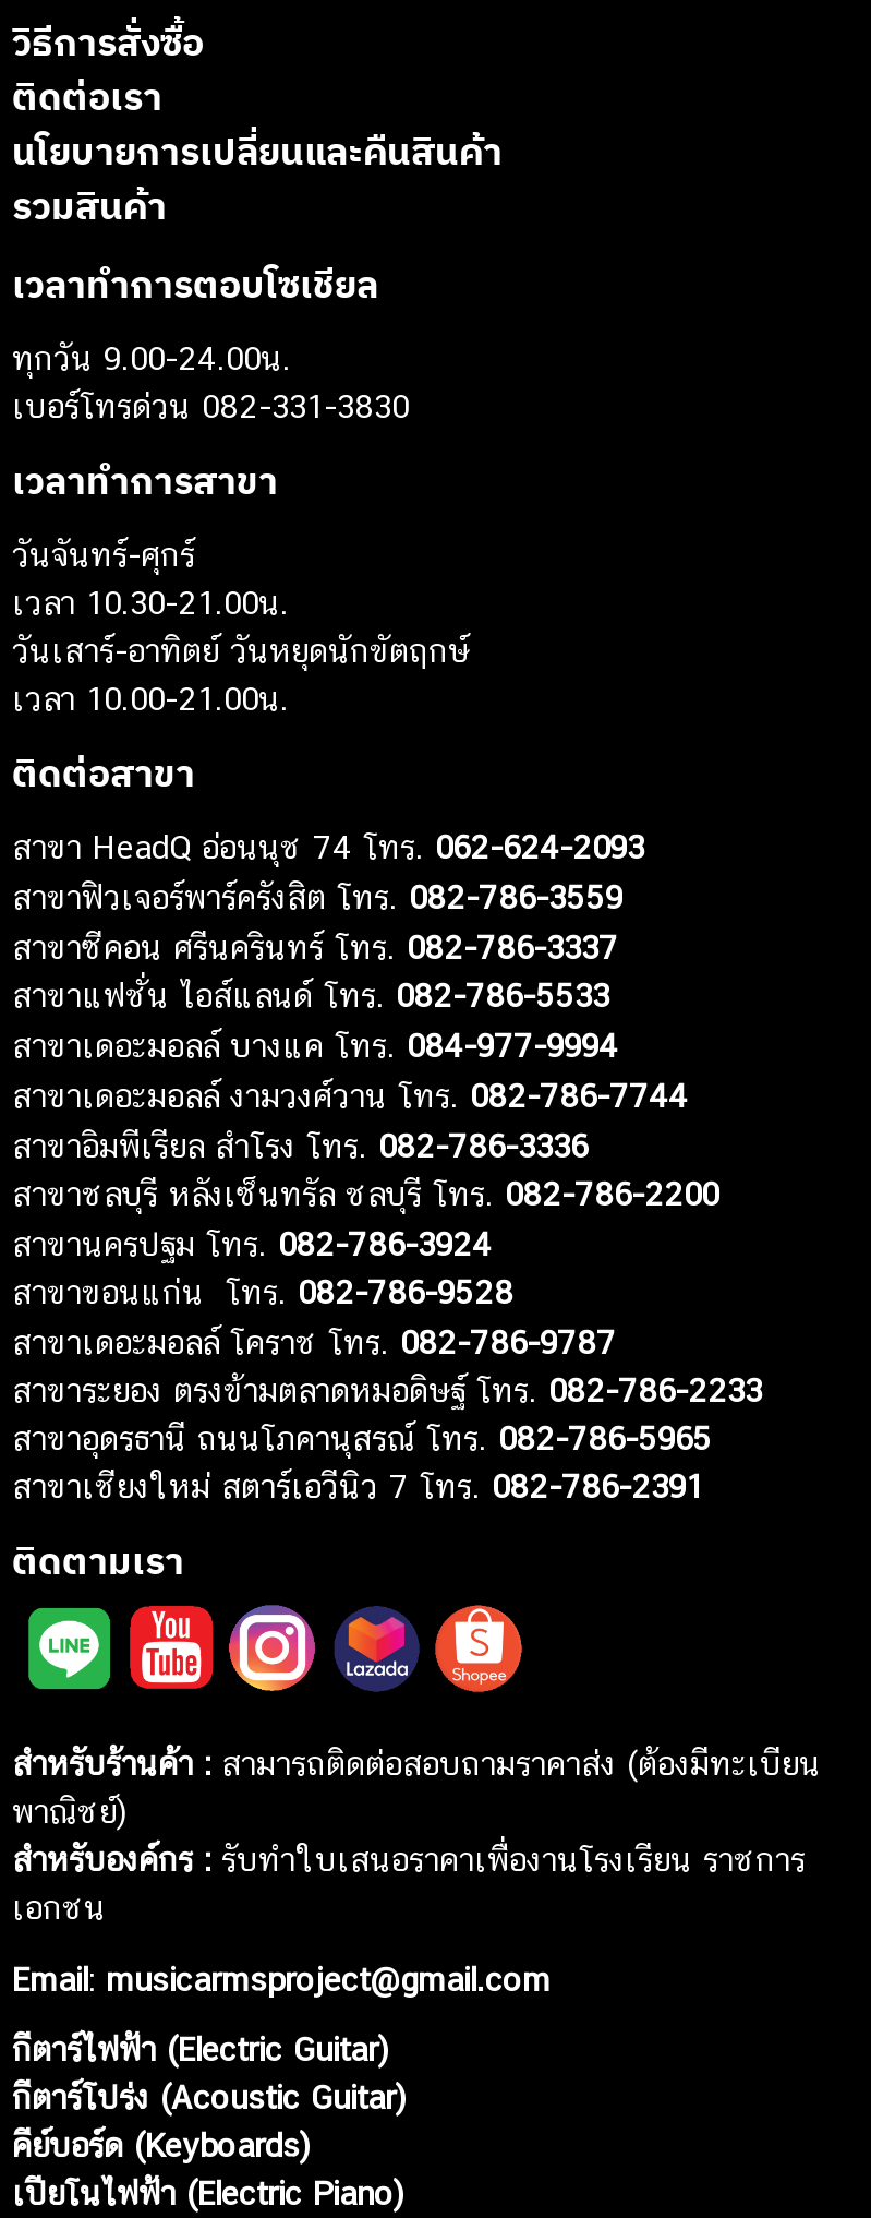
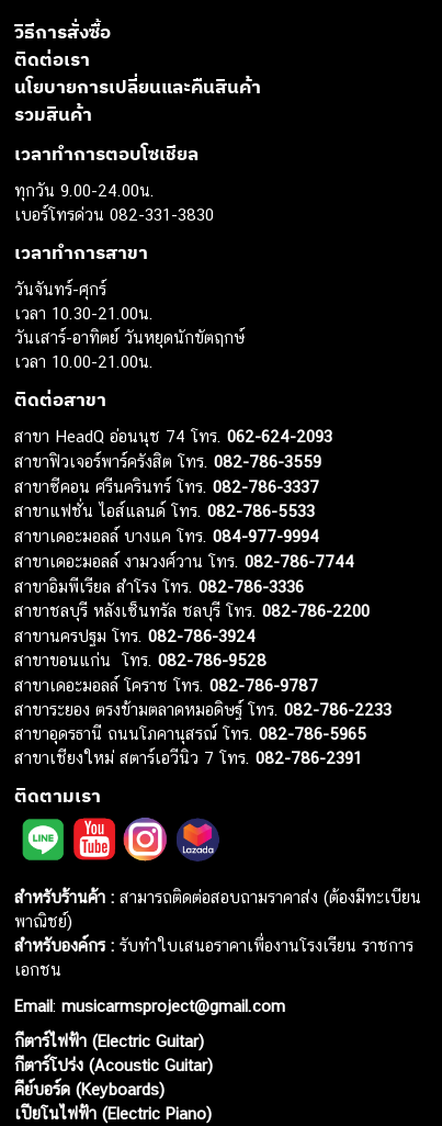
- [image]
